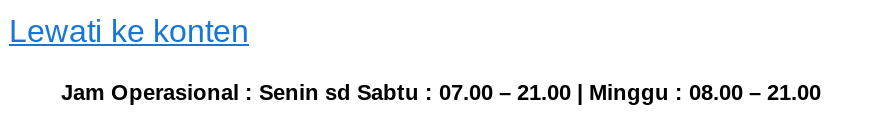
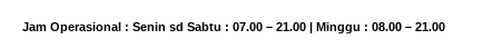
- Lewati ke konten
